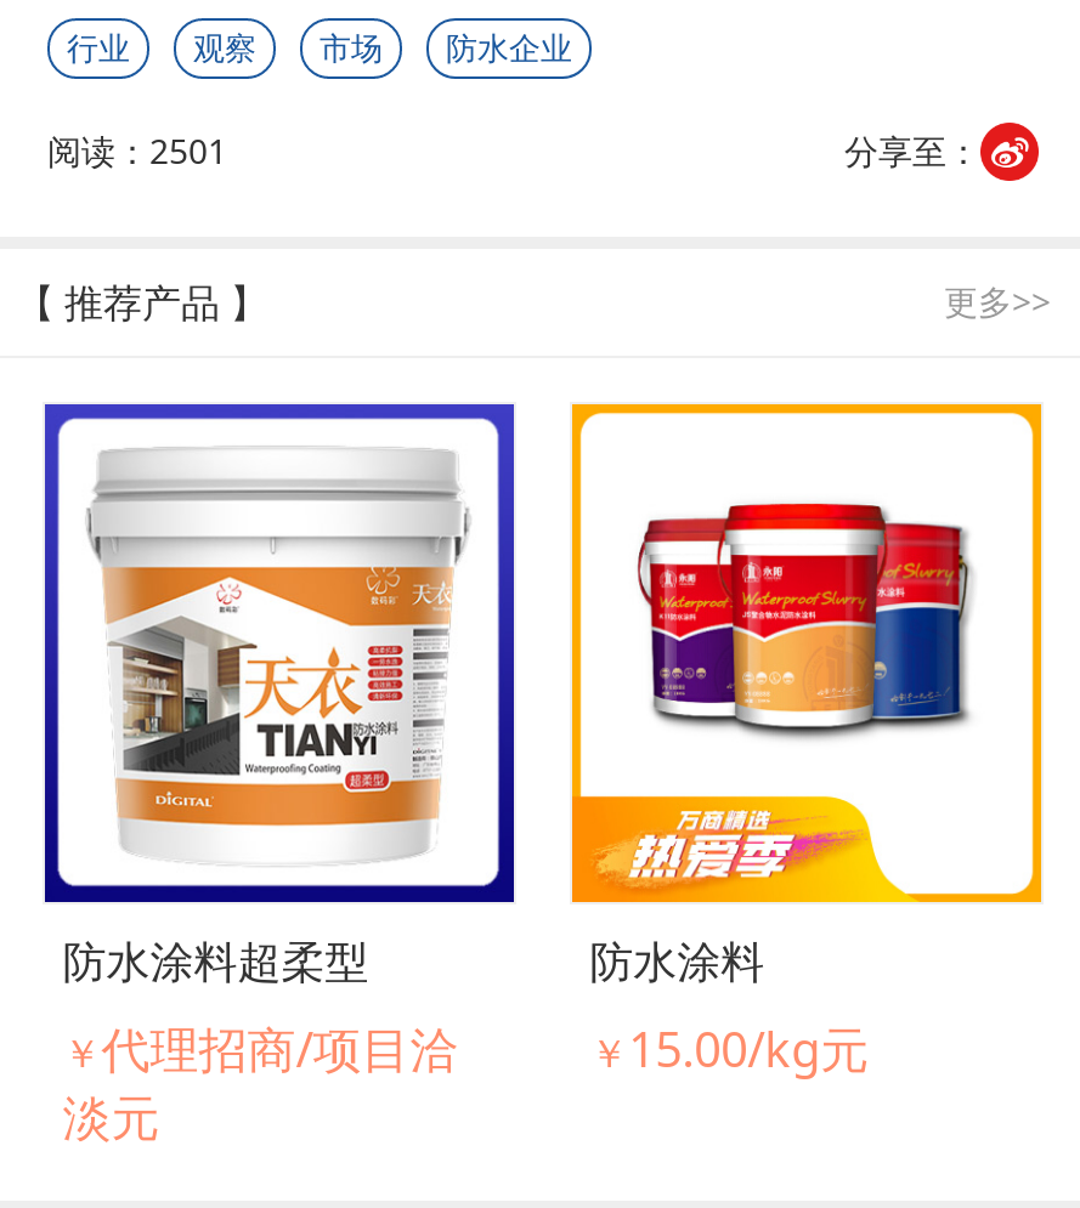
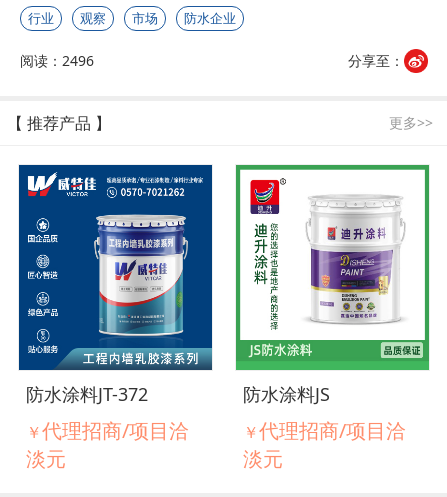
- 阅读：2501
+ 阅读：2496

- [image]
- 防水涂料超柔型
+ [image]
+ 防水涂料JT-372

- [image]
- 防水涂料
- ￥15.00/kg元
+ [image]
+ 防水涂料JS
+ ￥代理招商/项目洽
+ 淡元
